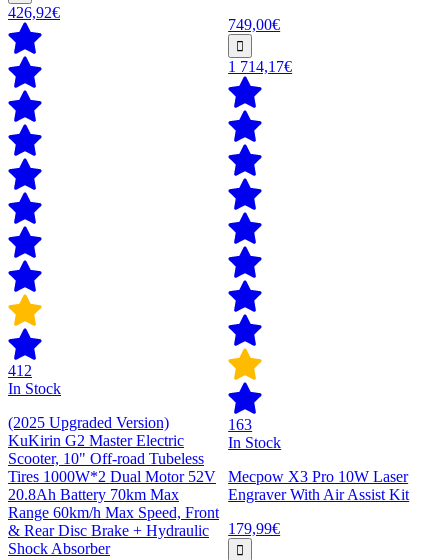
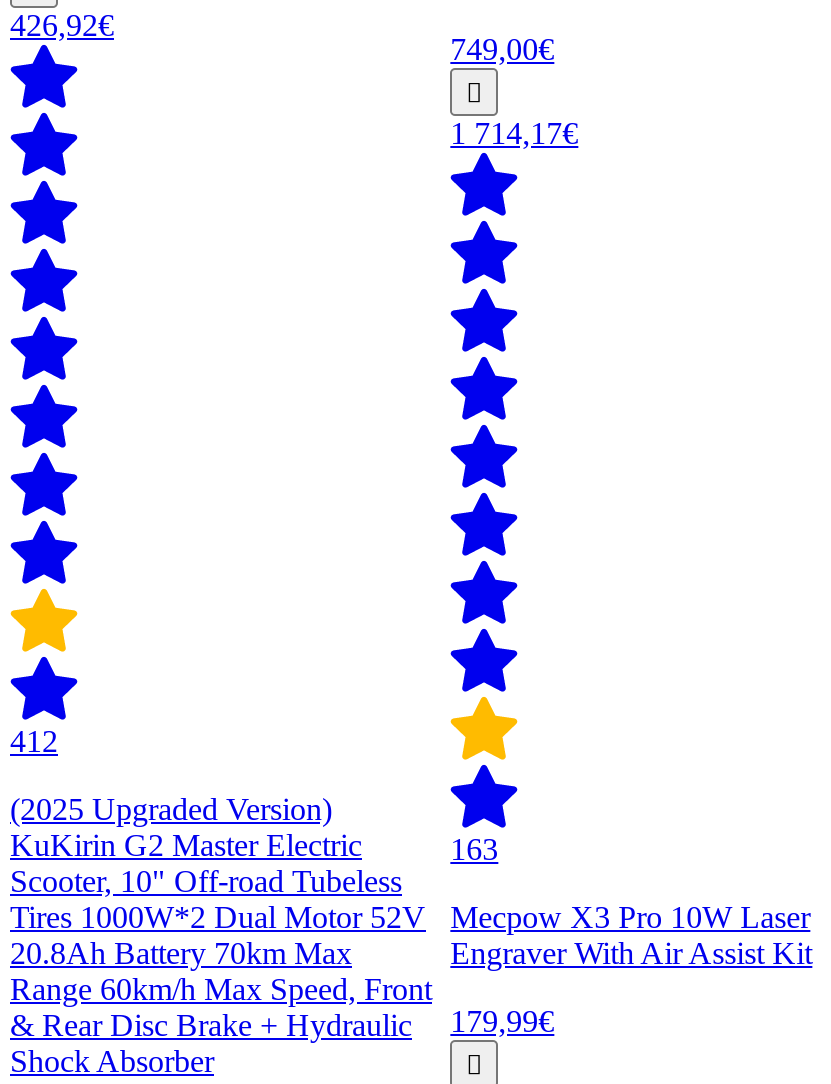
- In Stock

- In Stock
